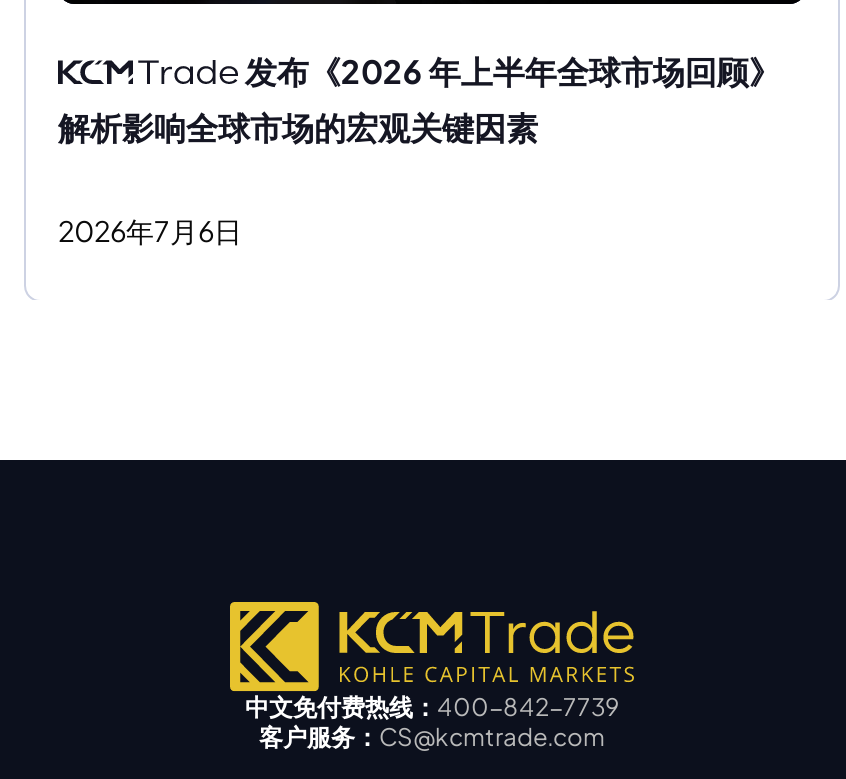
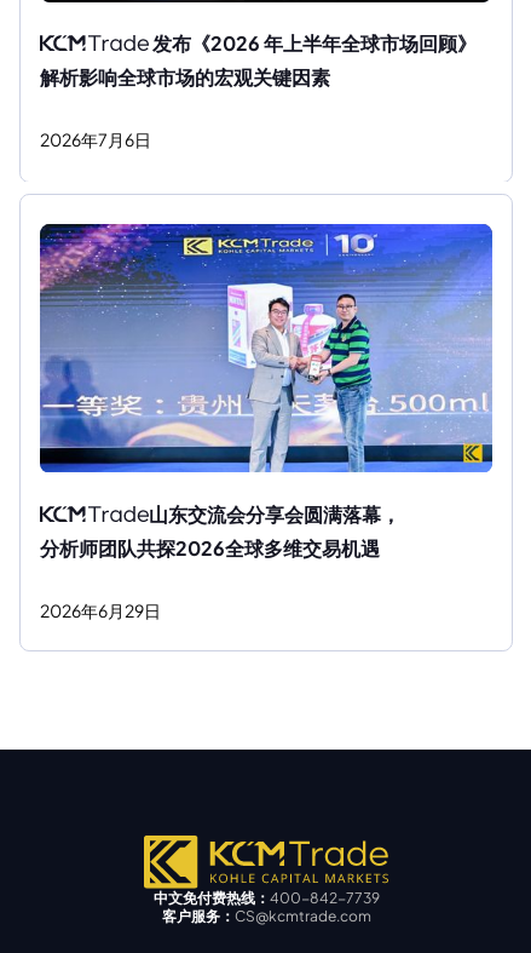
+ [image]
+ 山东交流会分享会圆满落幕，
+ 分析师团队共探2026全球多维交易机遇
+ 2026年6月29日
